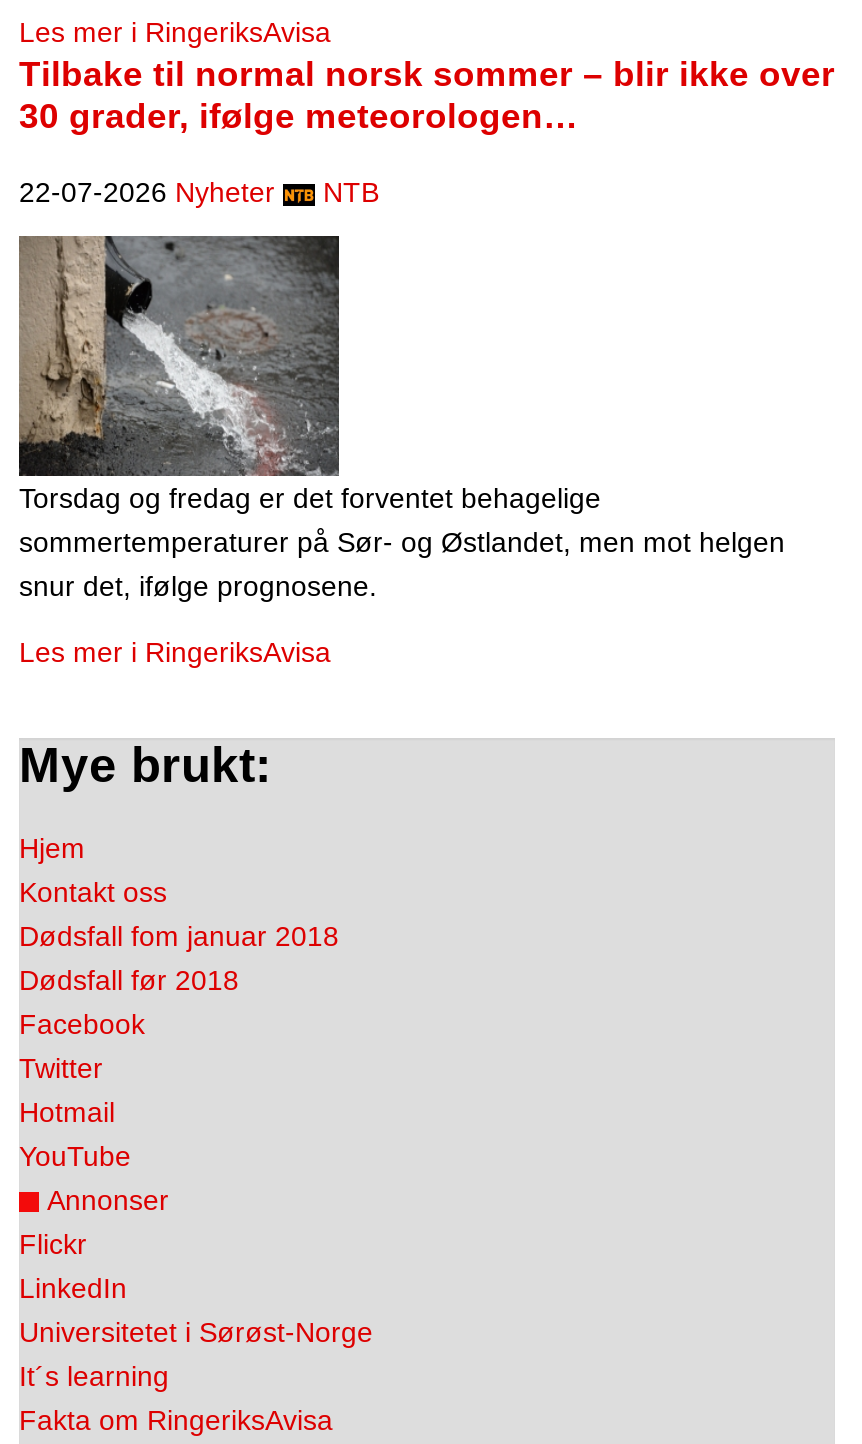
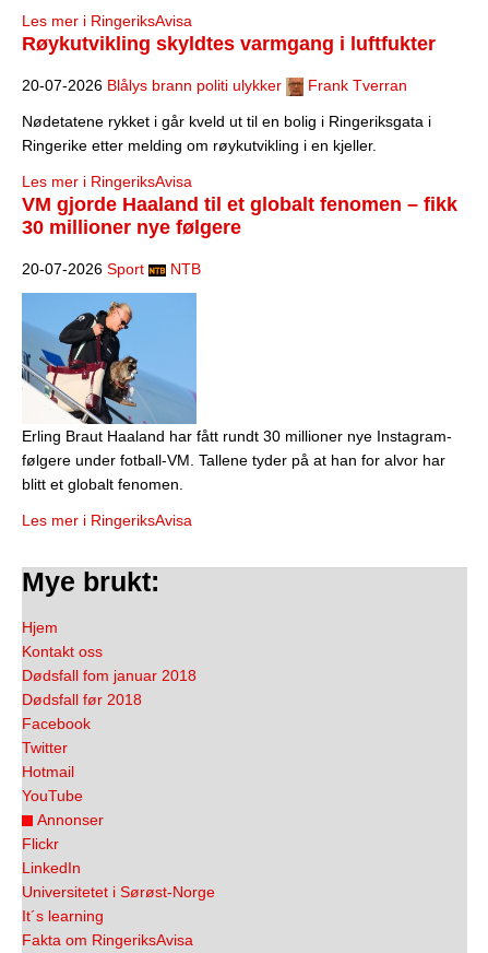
- Tilbake til normal norsk sommer – blir ikke over
- 30 grader, ifølge meteorologen…
- 22-07-2026 Nyheter
+ Røykutvikling skyldtes varmgang i luftfukter
+ 20-07-2026 Blålys brann politi ulykker
+ Frank Tverran
+ Nødetatene rykket i går kveld ut til en bolig i Ringeriksgata i
+ Ringerike etter melding om røykutvikling i en kjeller.
+ Les mer i RingeriksAvisa
+ VM gjorde Haaland til et globalt fenomen – fikk
+ 30 millioner nye følgere
+ 20-07-2026 Sport

- [image]
- Torsdag og fredag er det forventet behagelige
- sommertemperaturer på Sør- og Østlandet, men mot helgen
- snur det, ifølge prognosene.
+ [image]
+ Erling Braut Haaland har fått rundt 30 millioner nye Instagram-
+ følgere under fotball-VM. Tallene tyder på at han for alvor har
+ blitt et globalt fenomen.
